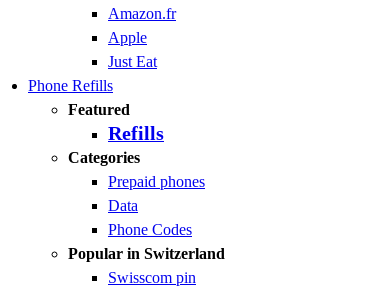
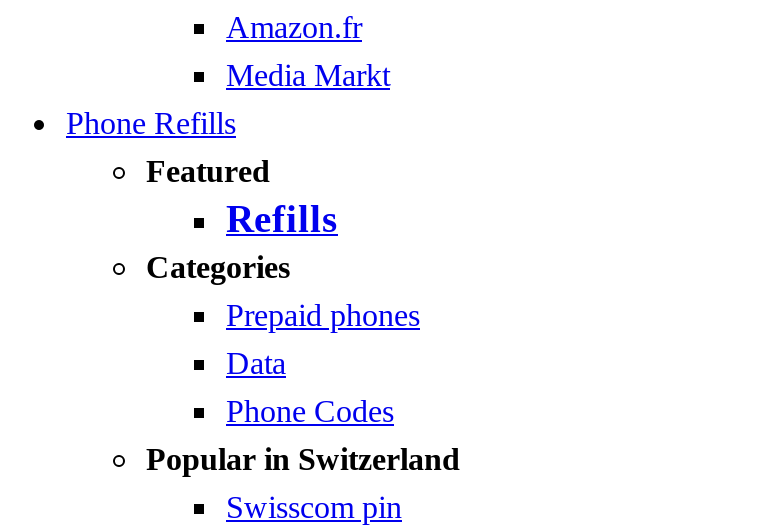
- Apple
- Just Eat
+ Media Markt
